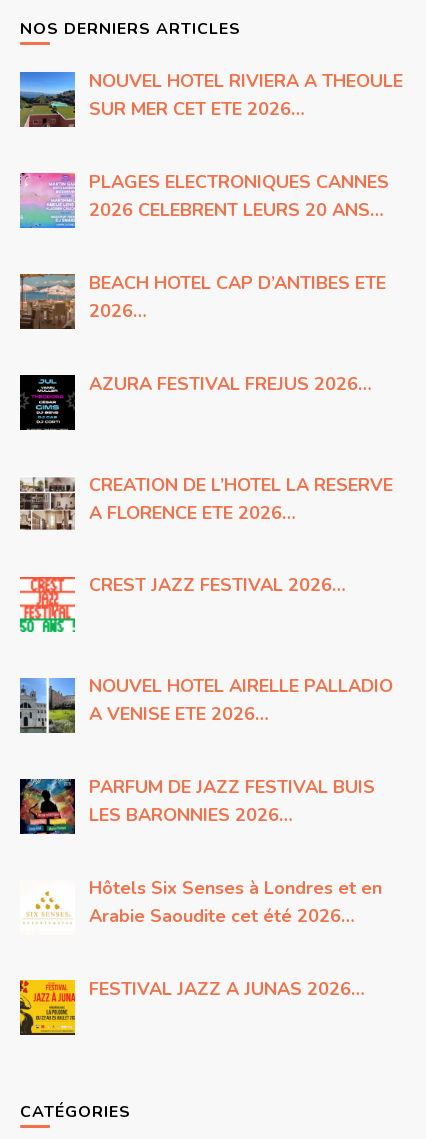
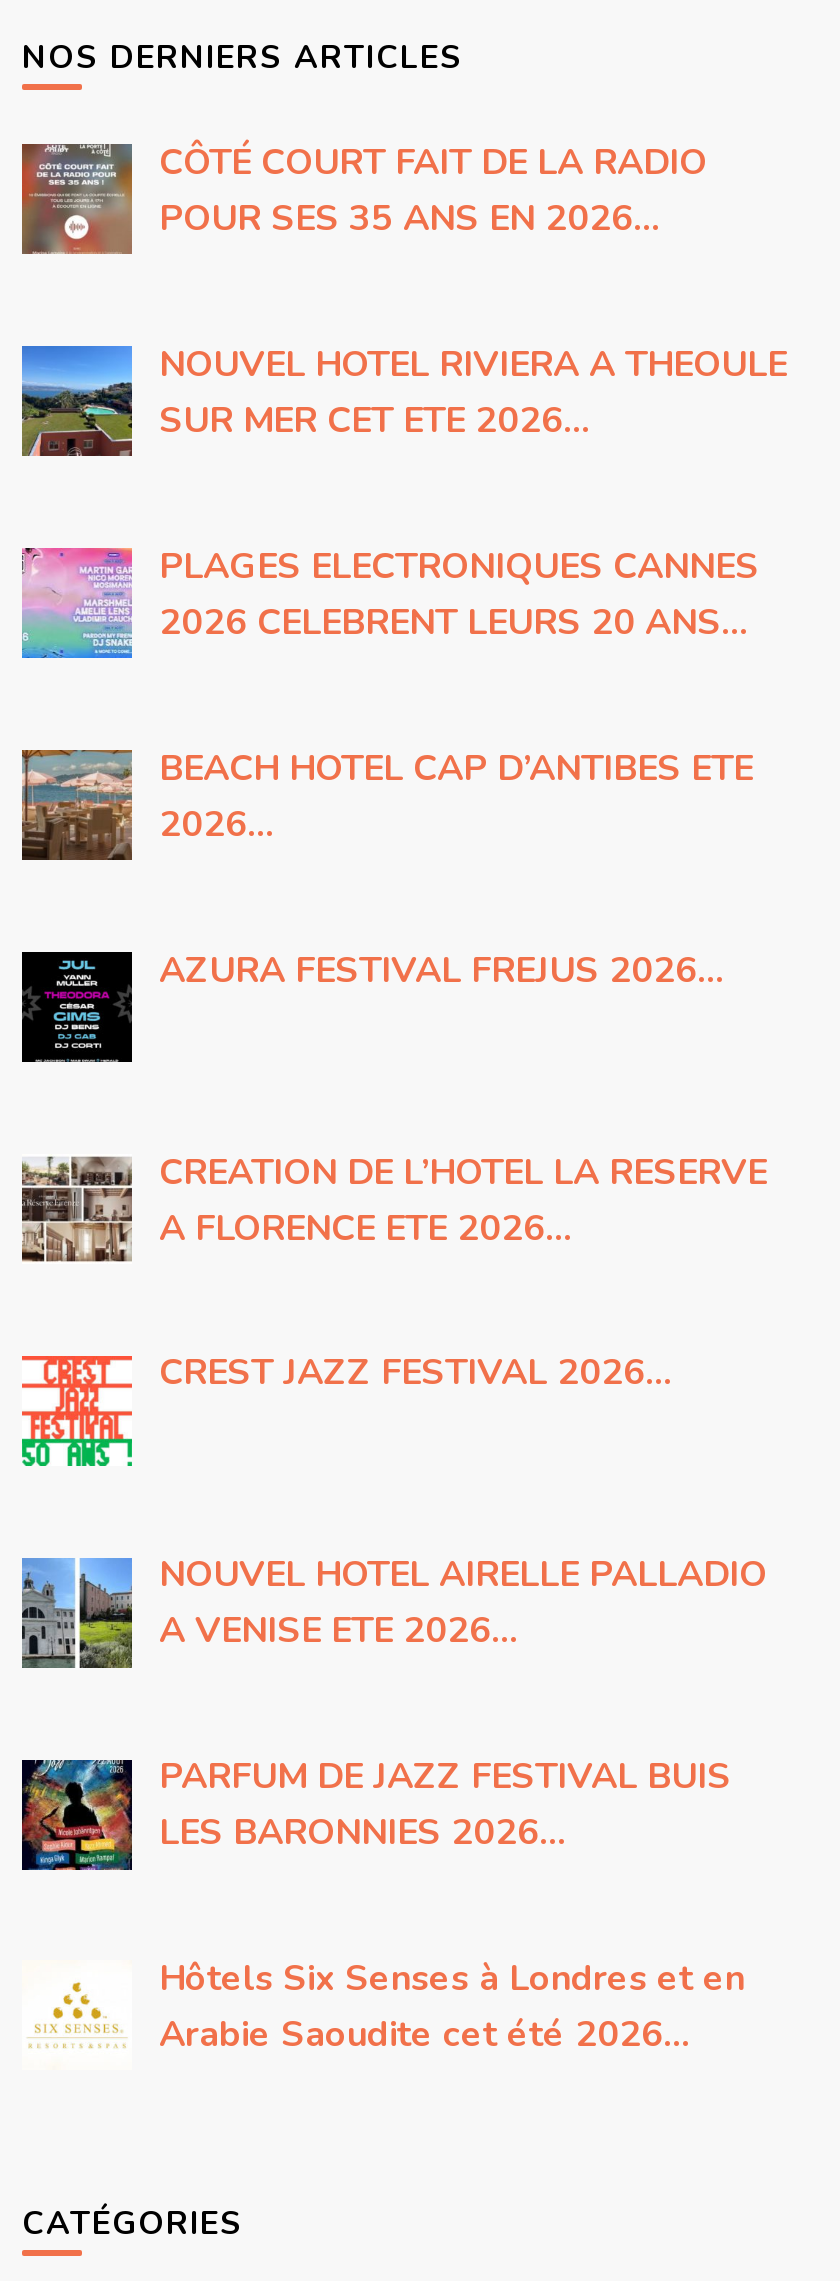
+ [image]
+ CÔTÉ COURT FAIT DE LA RADIO
+ POUR SES 35 ANS EN 2026…

moved down: [image] | NOUVEL HOTEL RIVIERA A THEOULE | SUR MER CET ETE 2026… | ... | Hôtels Six Senses à Londres et en | Arabie Saoudite cet été 2026…

- [image]
- FESTIVAL JAZZ A JUNAS 2026…
